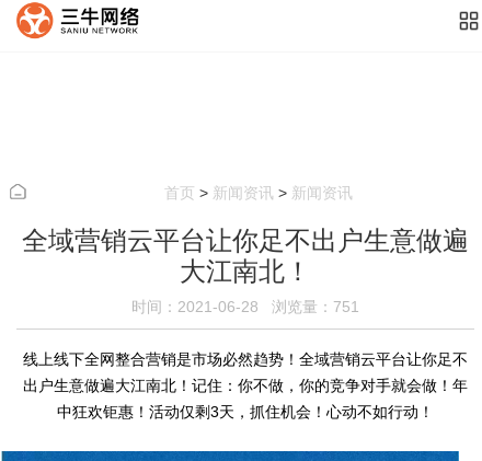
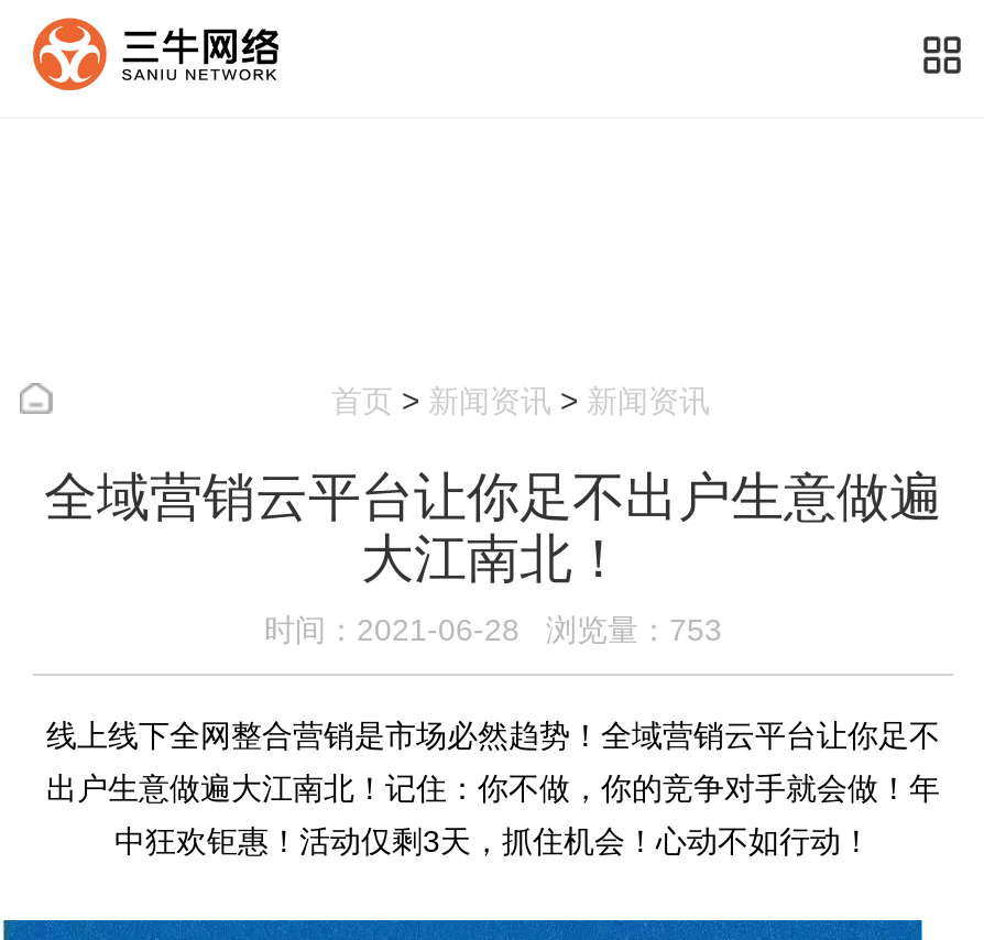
- 时间：2021-06-28 浏览量：751
+ 时间：2021-06-28 浏览量：753
